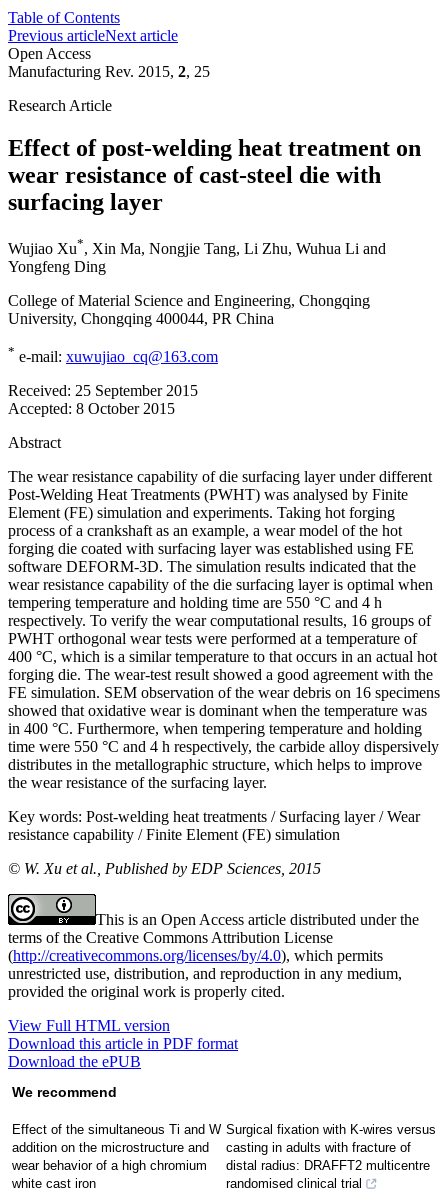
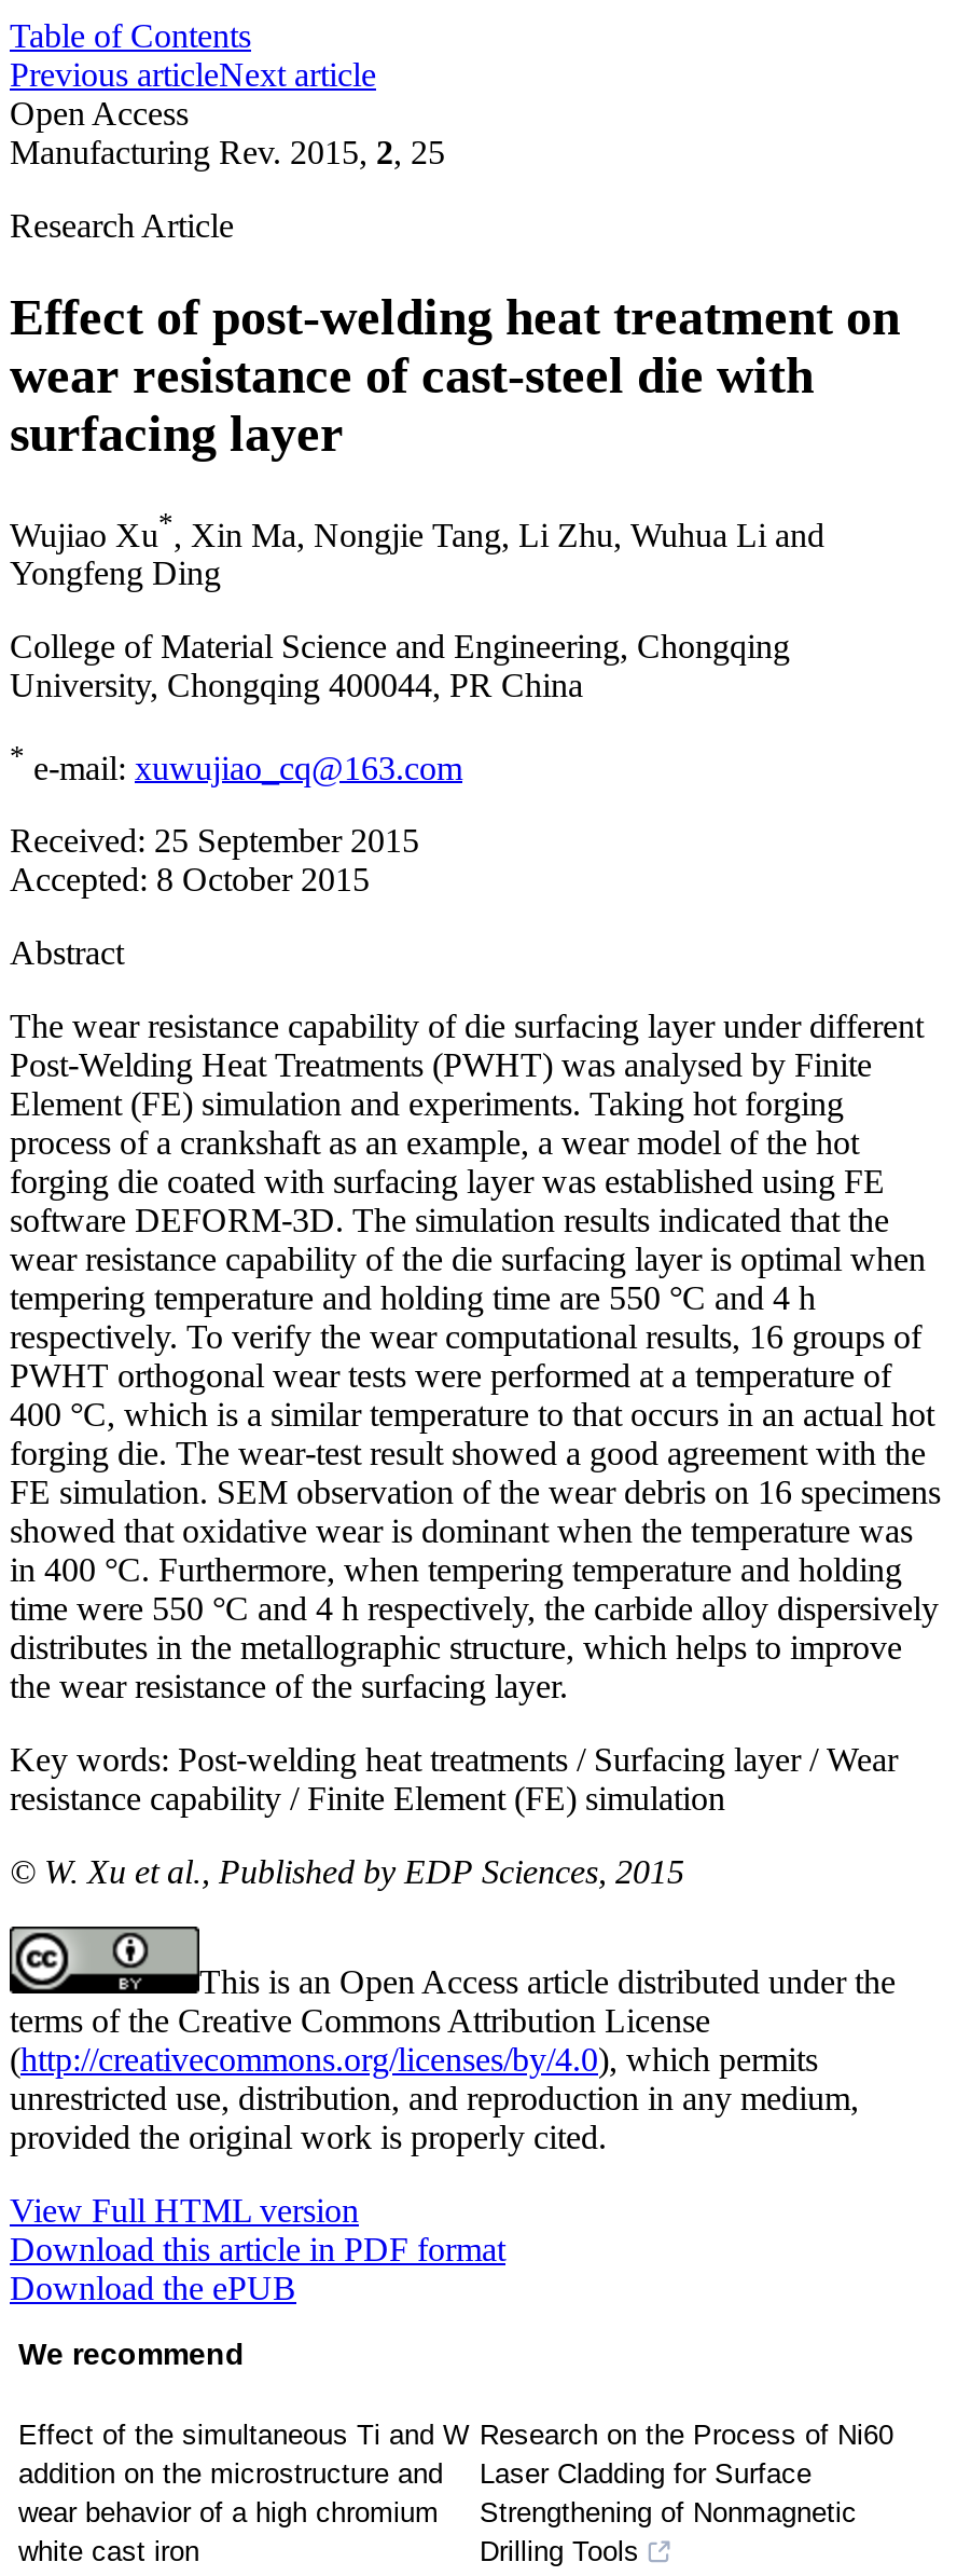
- Surgical fixation with K-wires versus
- casting in adults with fracture of
- distal radius: DRAFFT2 multicentre
- randomised clinical trial
+ Research on the Process of Ni60
+ Laser Cladding for Surface
+ Strengthening of Nonmagnetic
+ Drilling Tools
